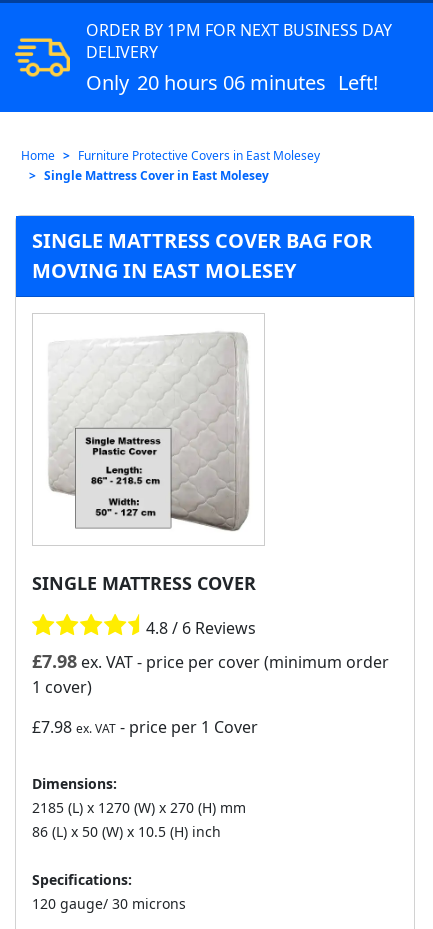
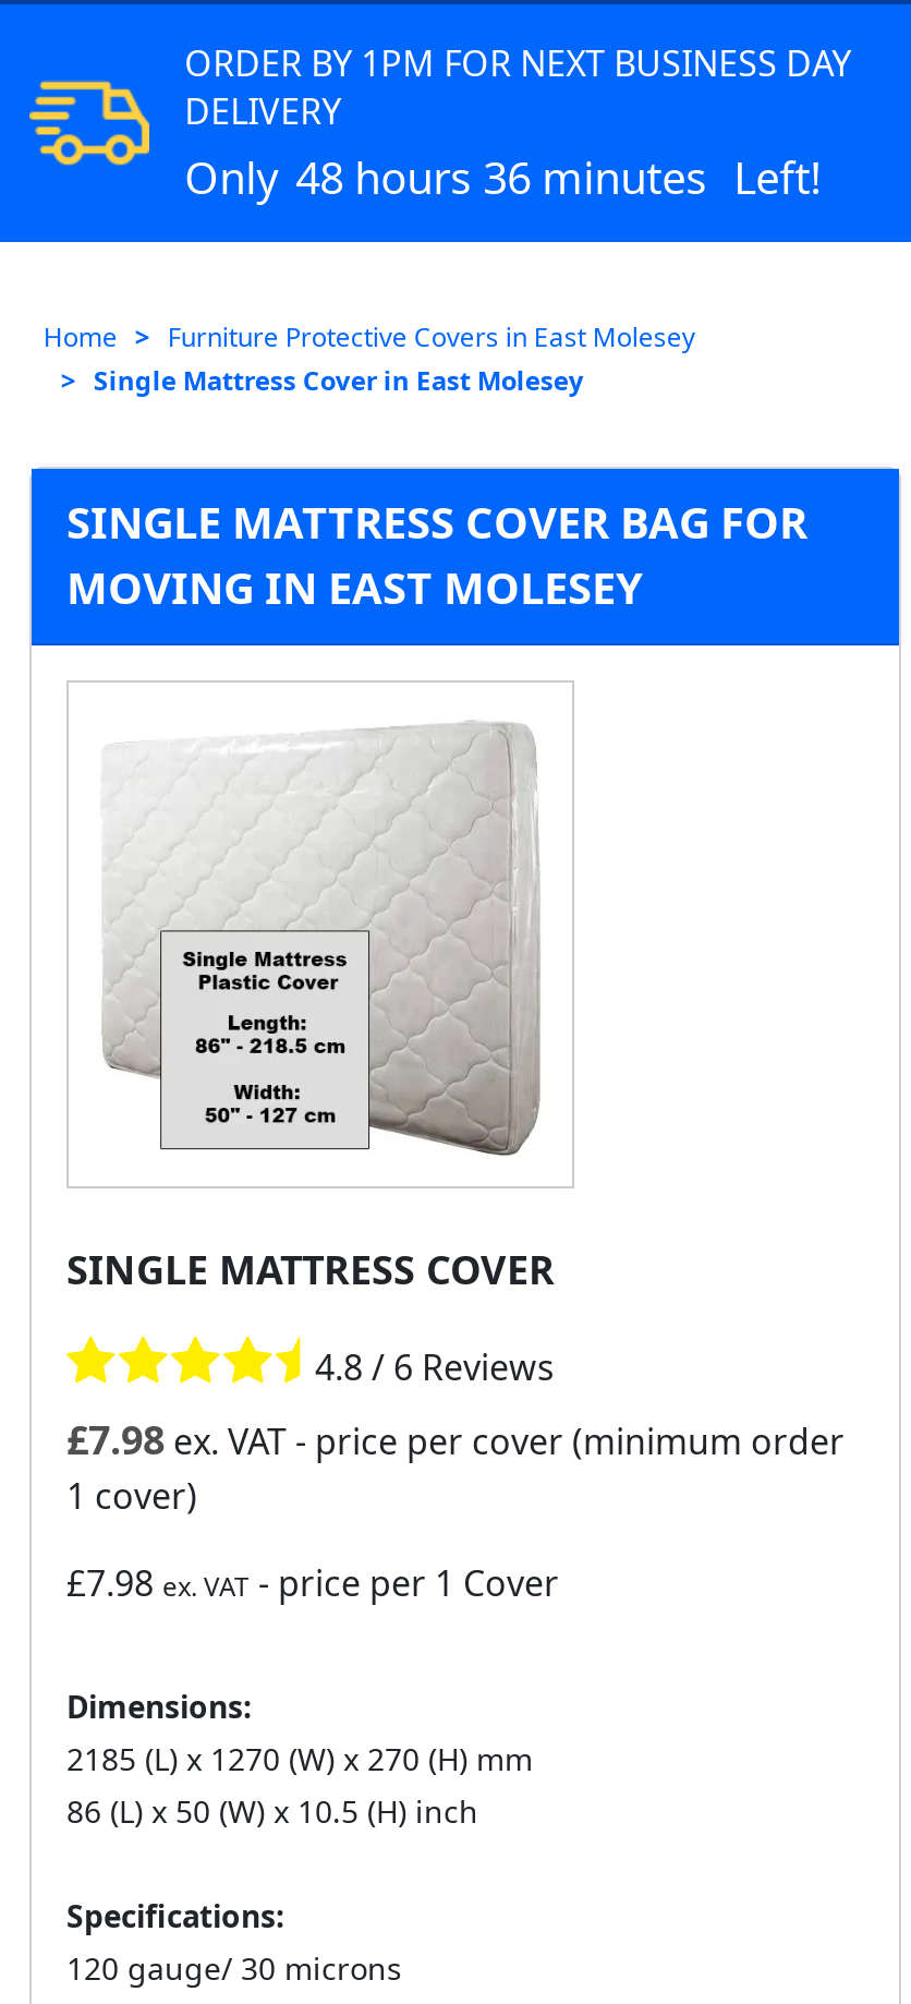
- Only 20 hours 06 minutes Left!
+ Only 48 hours 36 minutes Left!
